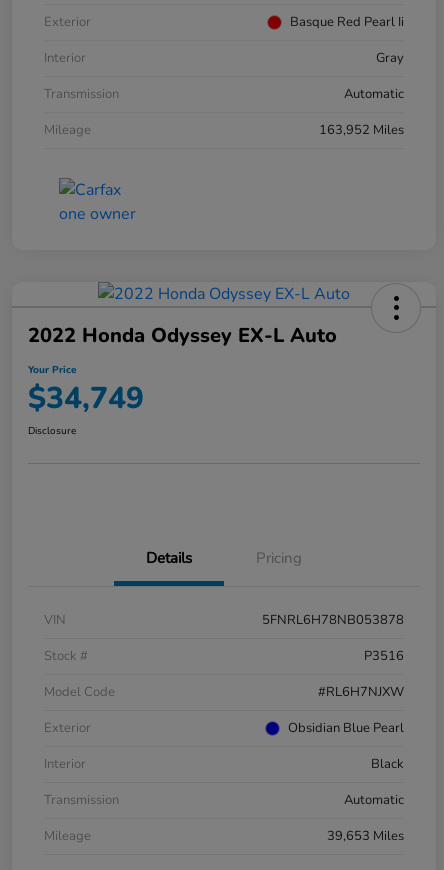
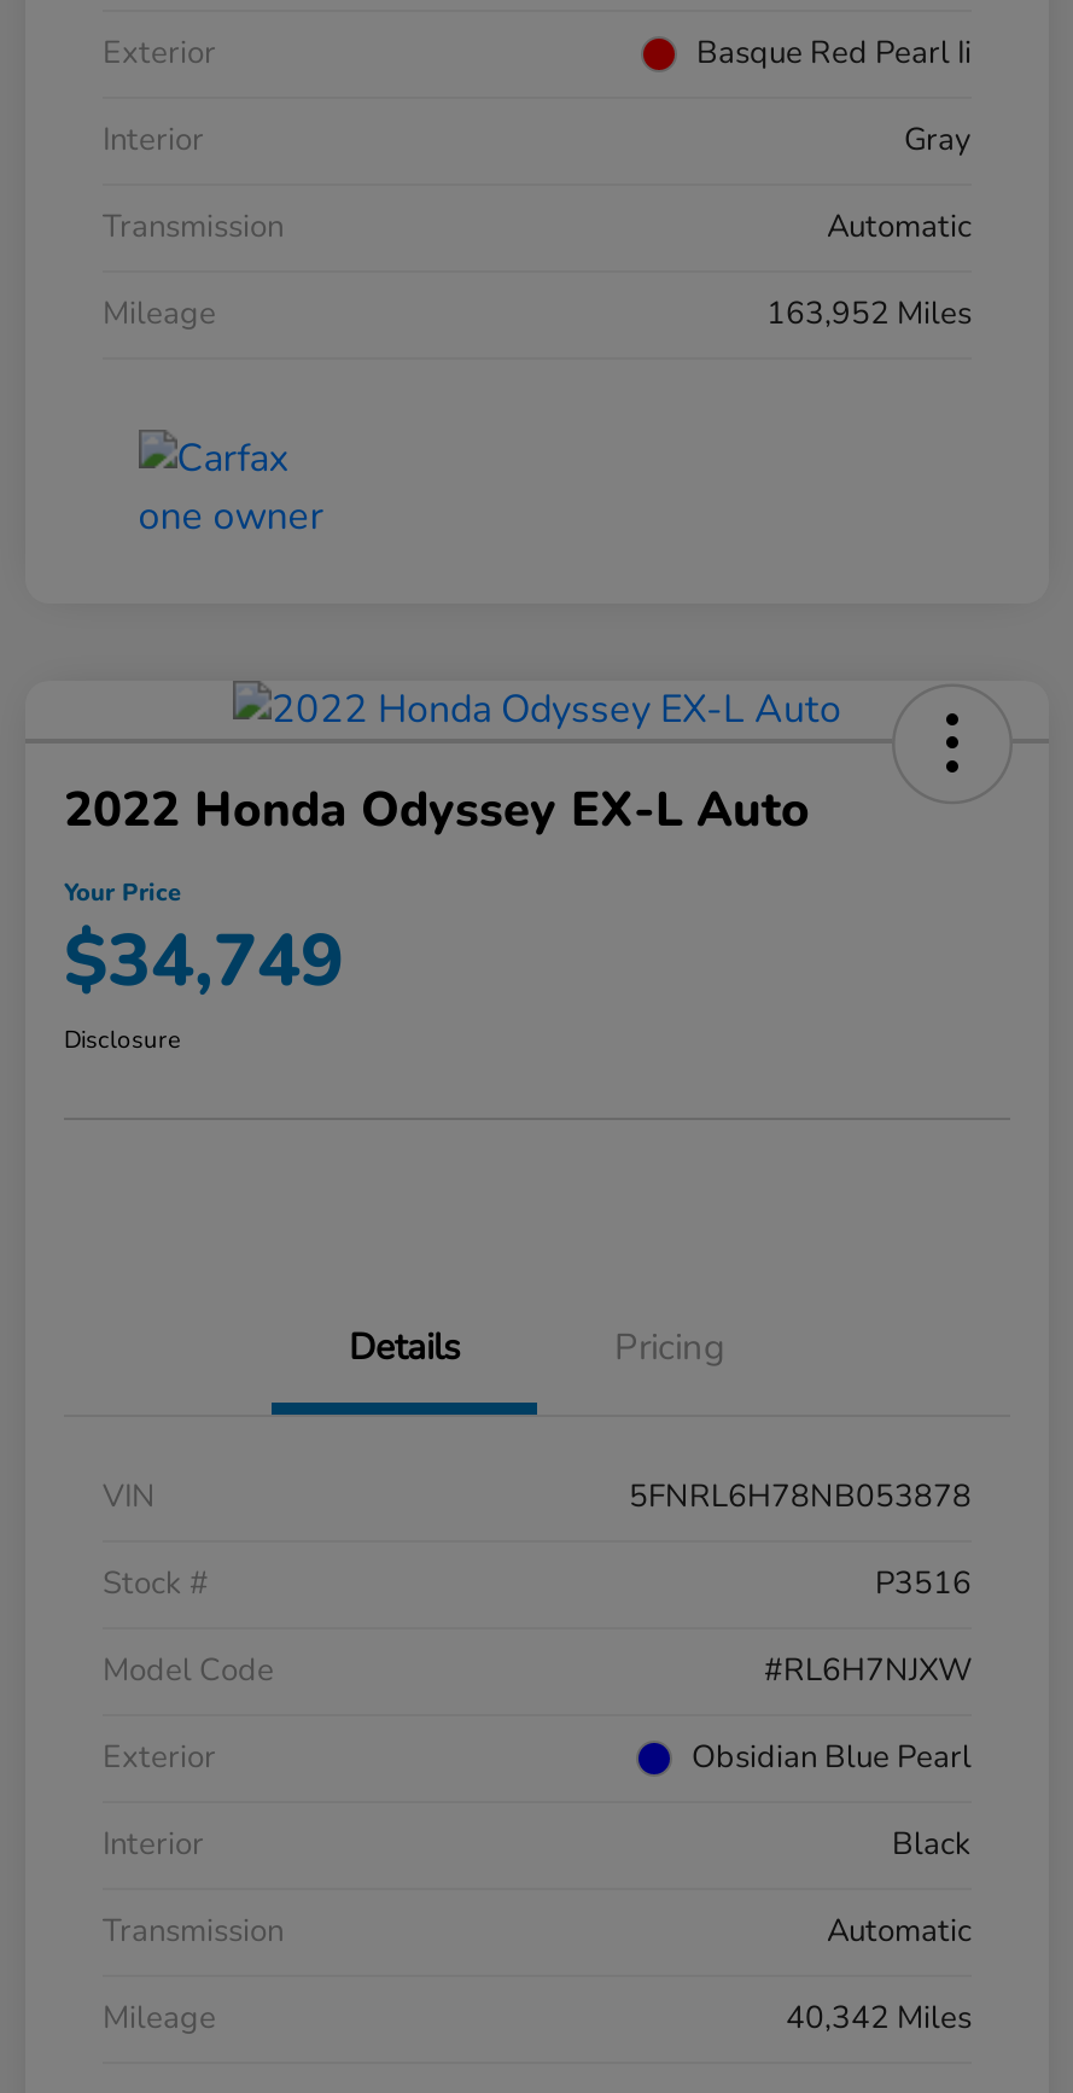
- 39,653 Miles
+ 40,342 Miles
